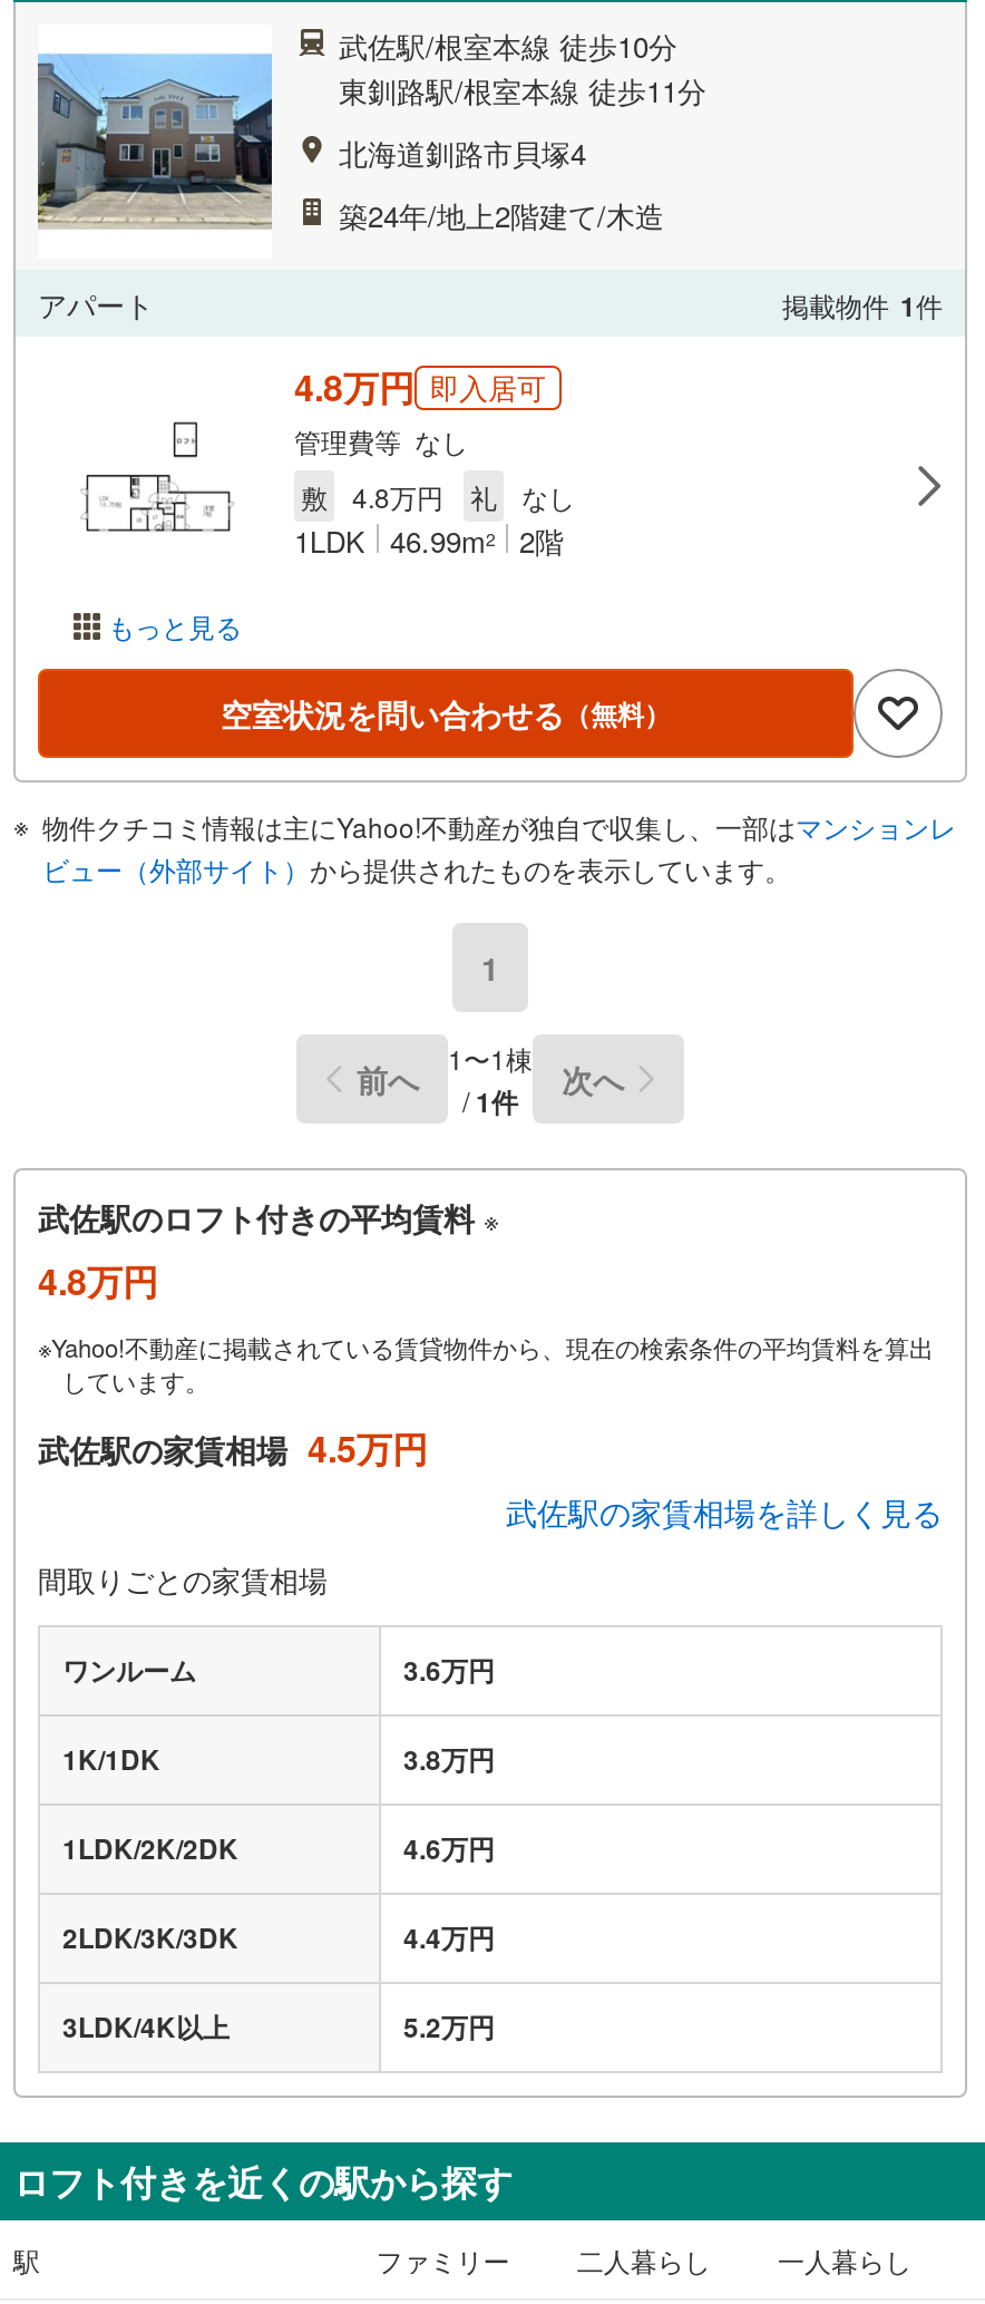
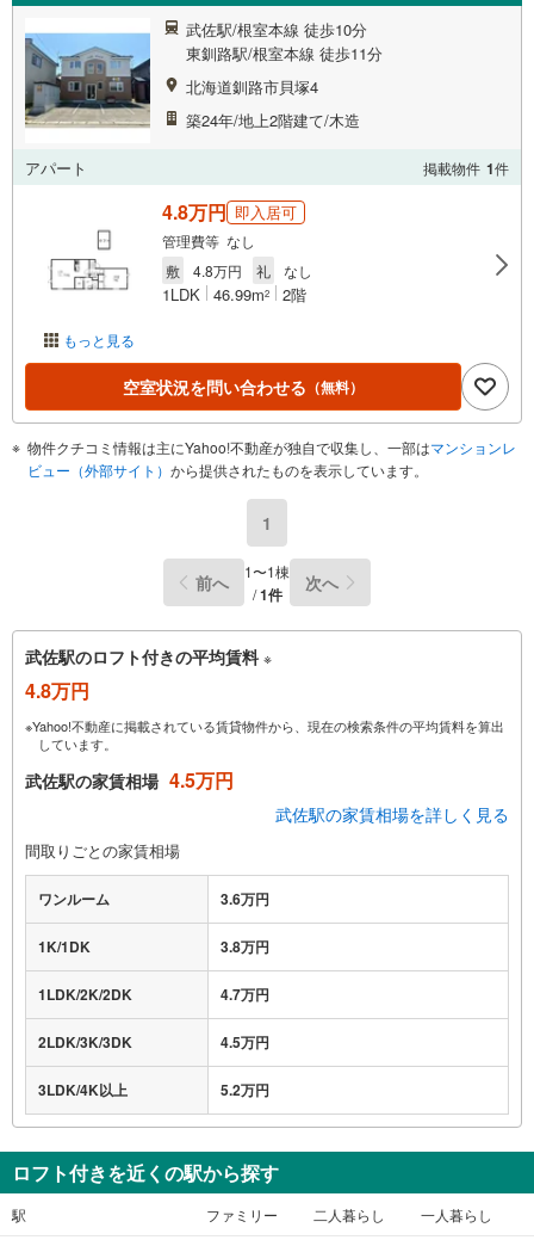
- 4.6万円
+ 4.7万円

- 4.4万円
+ 4.5万円
